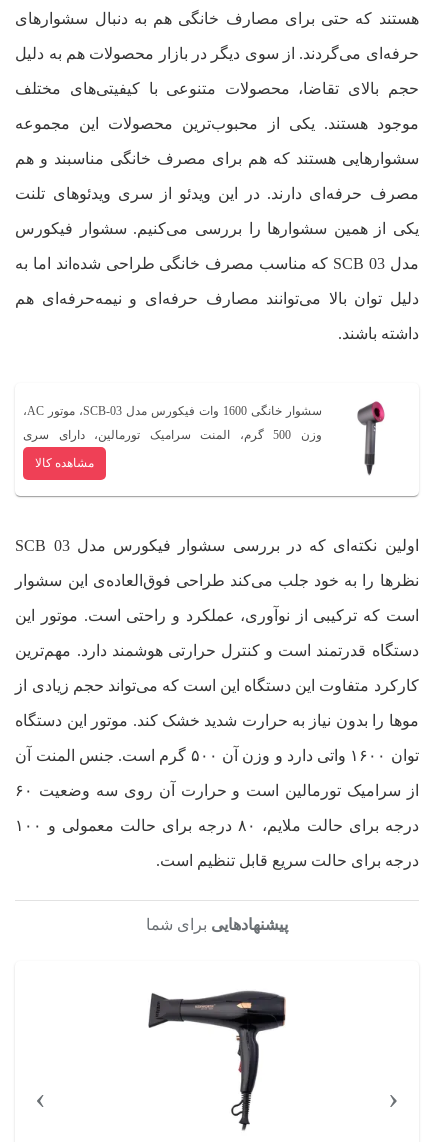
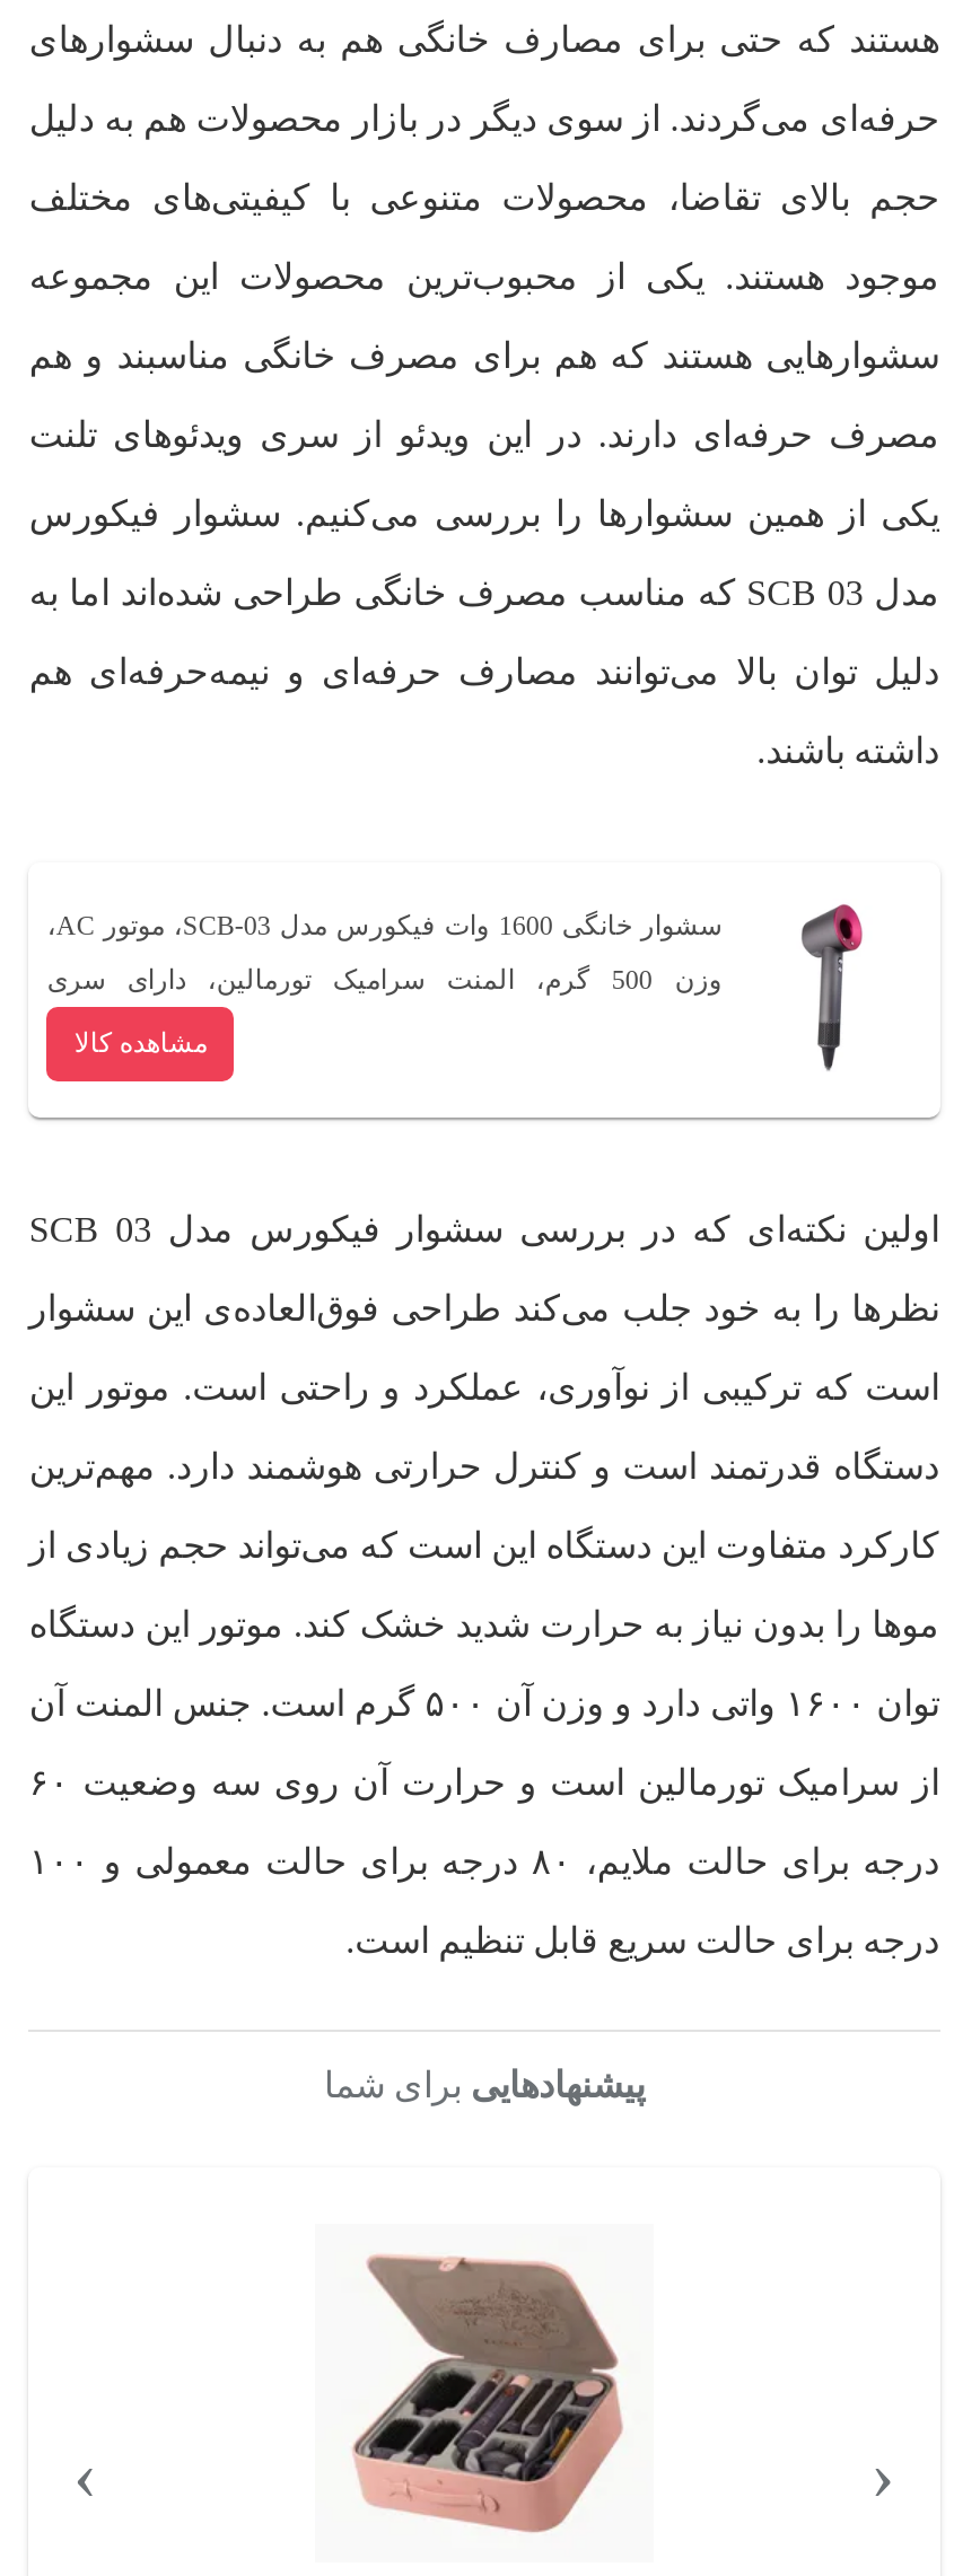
- [image]
+ [image]
